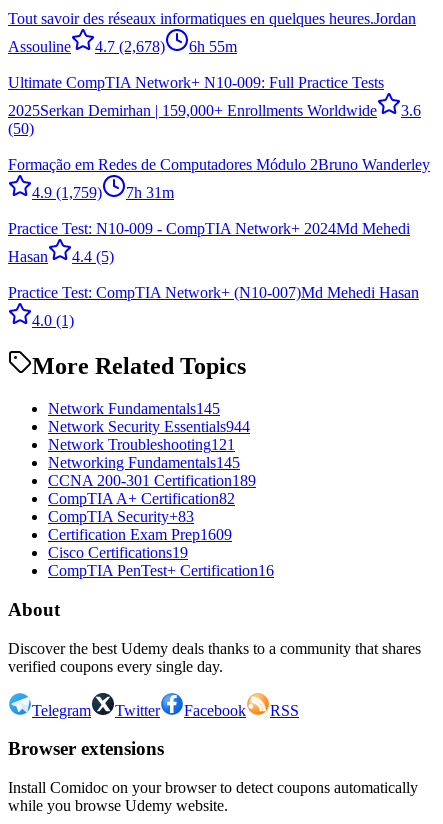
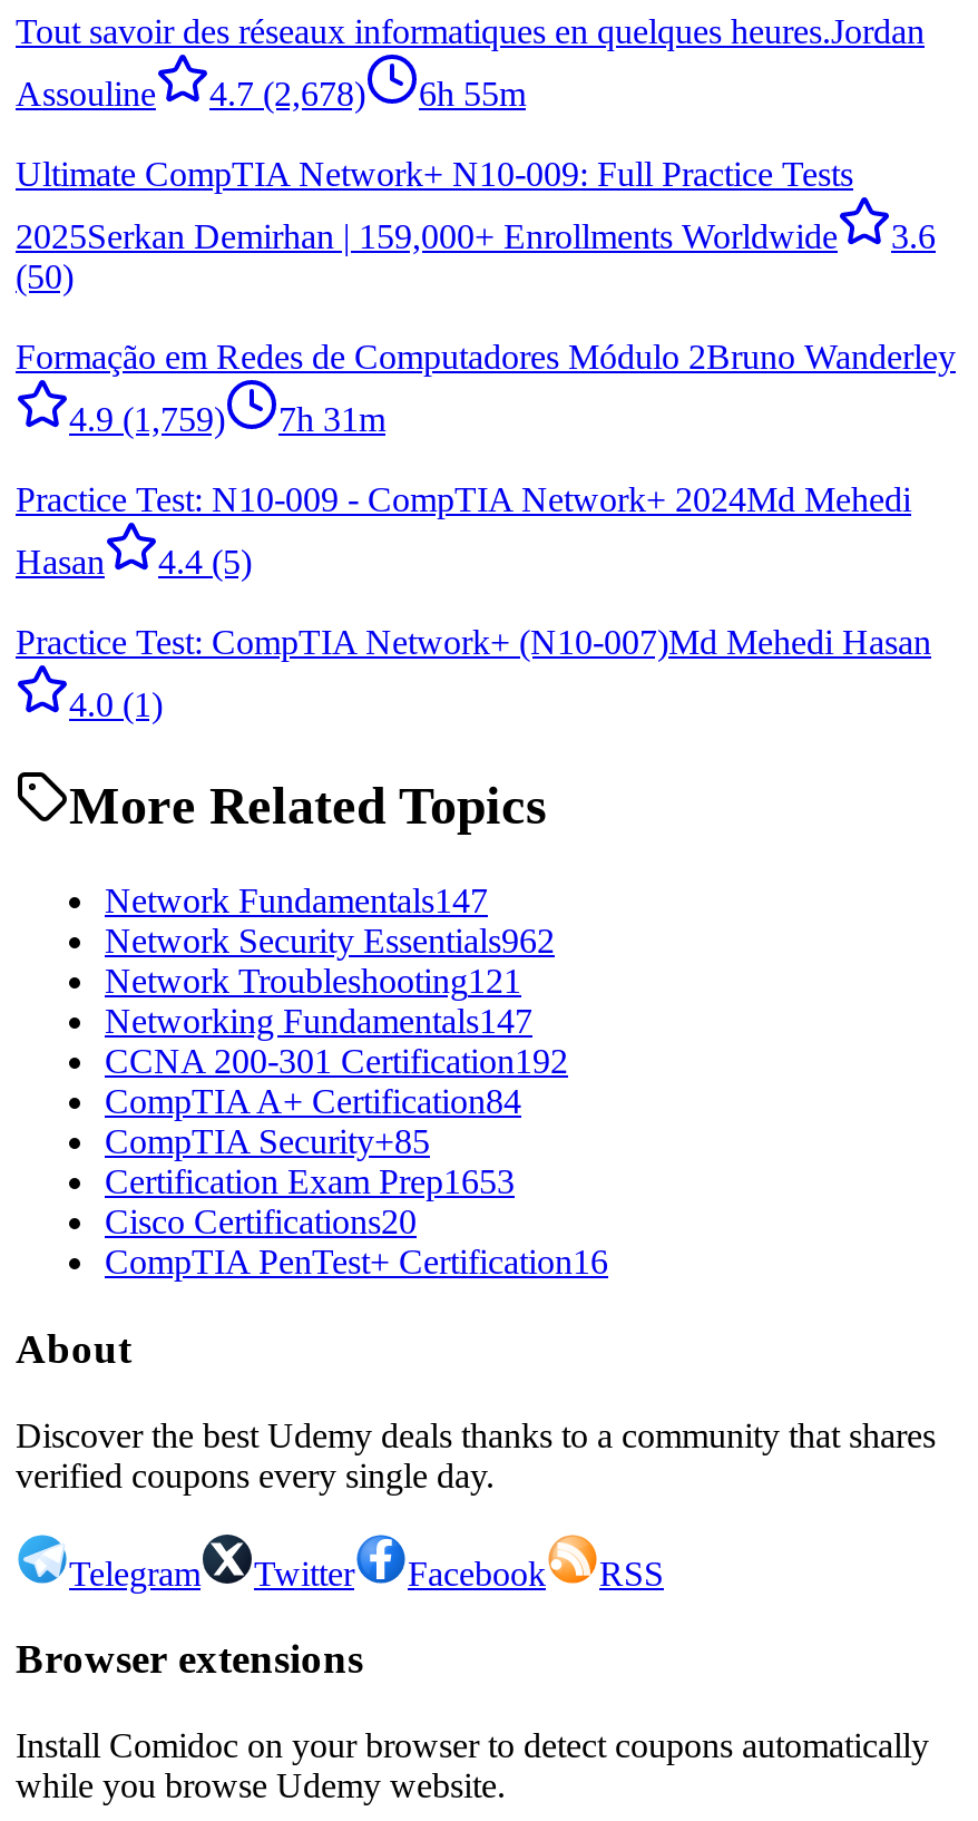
- Network Fundamentals145
+ Network Fundamentals147

- Network Security Essentials944
+ Network Security Essentials962

- Networking Fundamentals145
+ Networking Fundamentals147

- CCNA 200-301 Certification189
+ CCNA 200-301 Certification192

- CompTIA A+ Certification82
+ CompTIA A+ Certification84

- CompTIA Security+83
+ CompTIA Security+85

- Certification Exam Prep1609
+ Certification Exam Prep1653

- Cisco Certifications19
+ Cisco Certifications20
